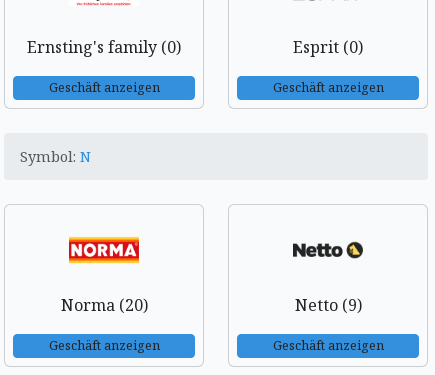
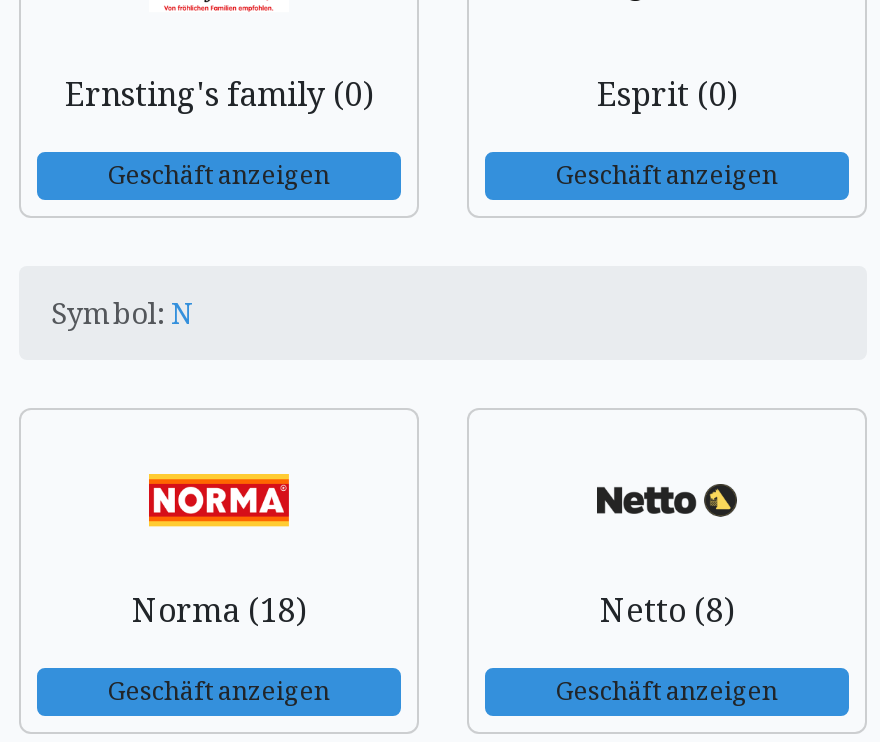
- Norma (20)
+ Norma (18)

- Netto (9)
+ Netto (8)
